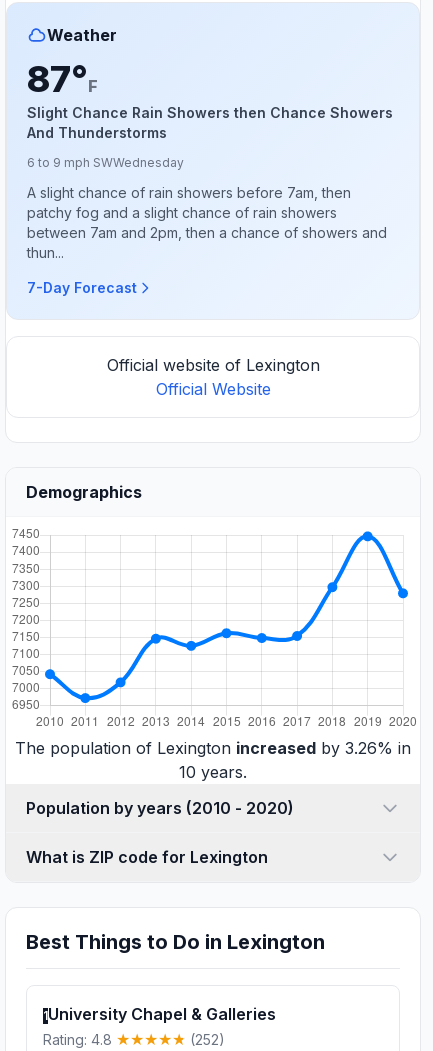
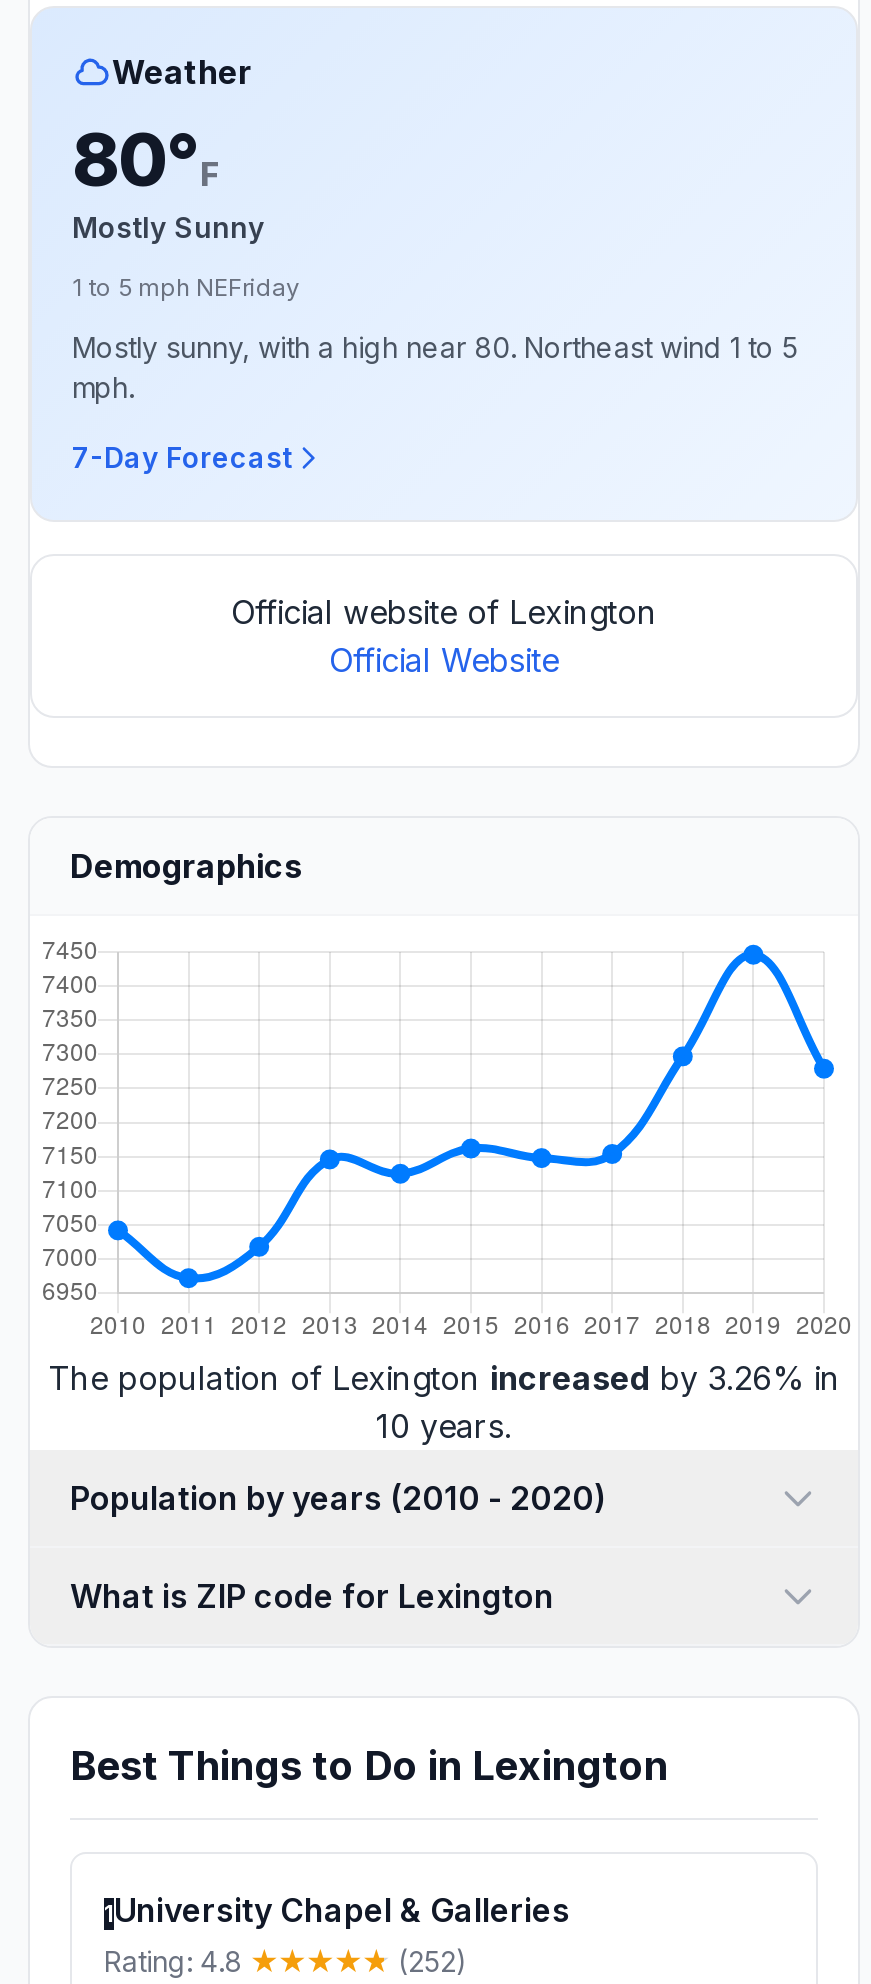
- 87°F
- Slight Chance Rain Showers then Chance Showers
- And Thunderstorms
+ 80°F
+ Mostly Sunny

- 6 to 9 mph SWWednesday
+ 1 to 5 mph NEFriday

- A slight chance of rain showers before 7am, then
- patchy fog and a slight chance of rain showers
- between 7am and 2pm, then a chance of showers and
- thun...
+ Mostly sunny, with a high near 80. Northeast wind 1 to 5
+ mph.
